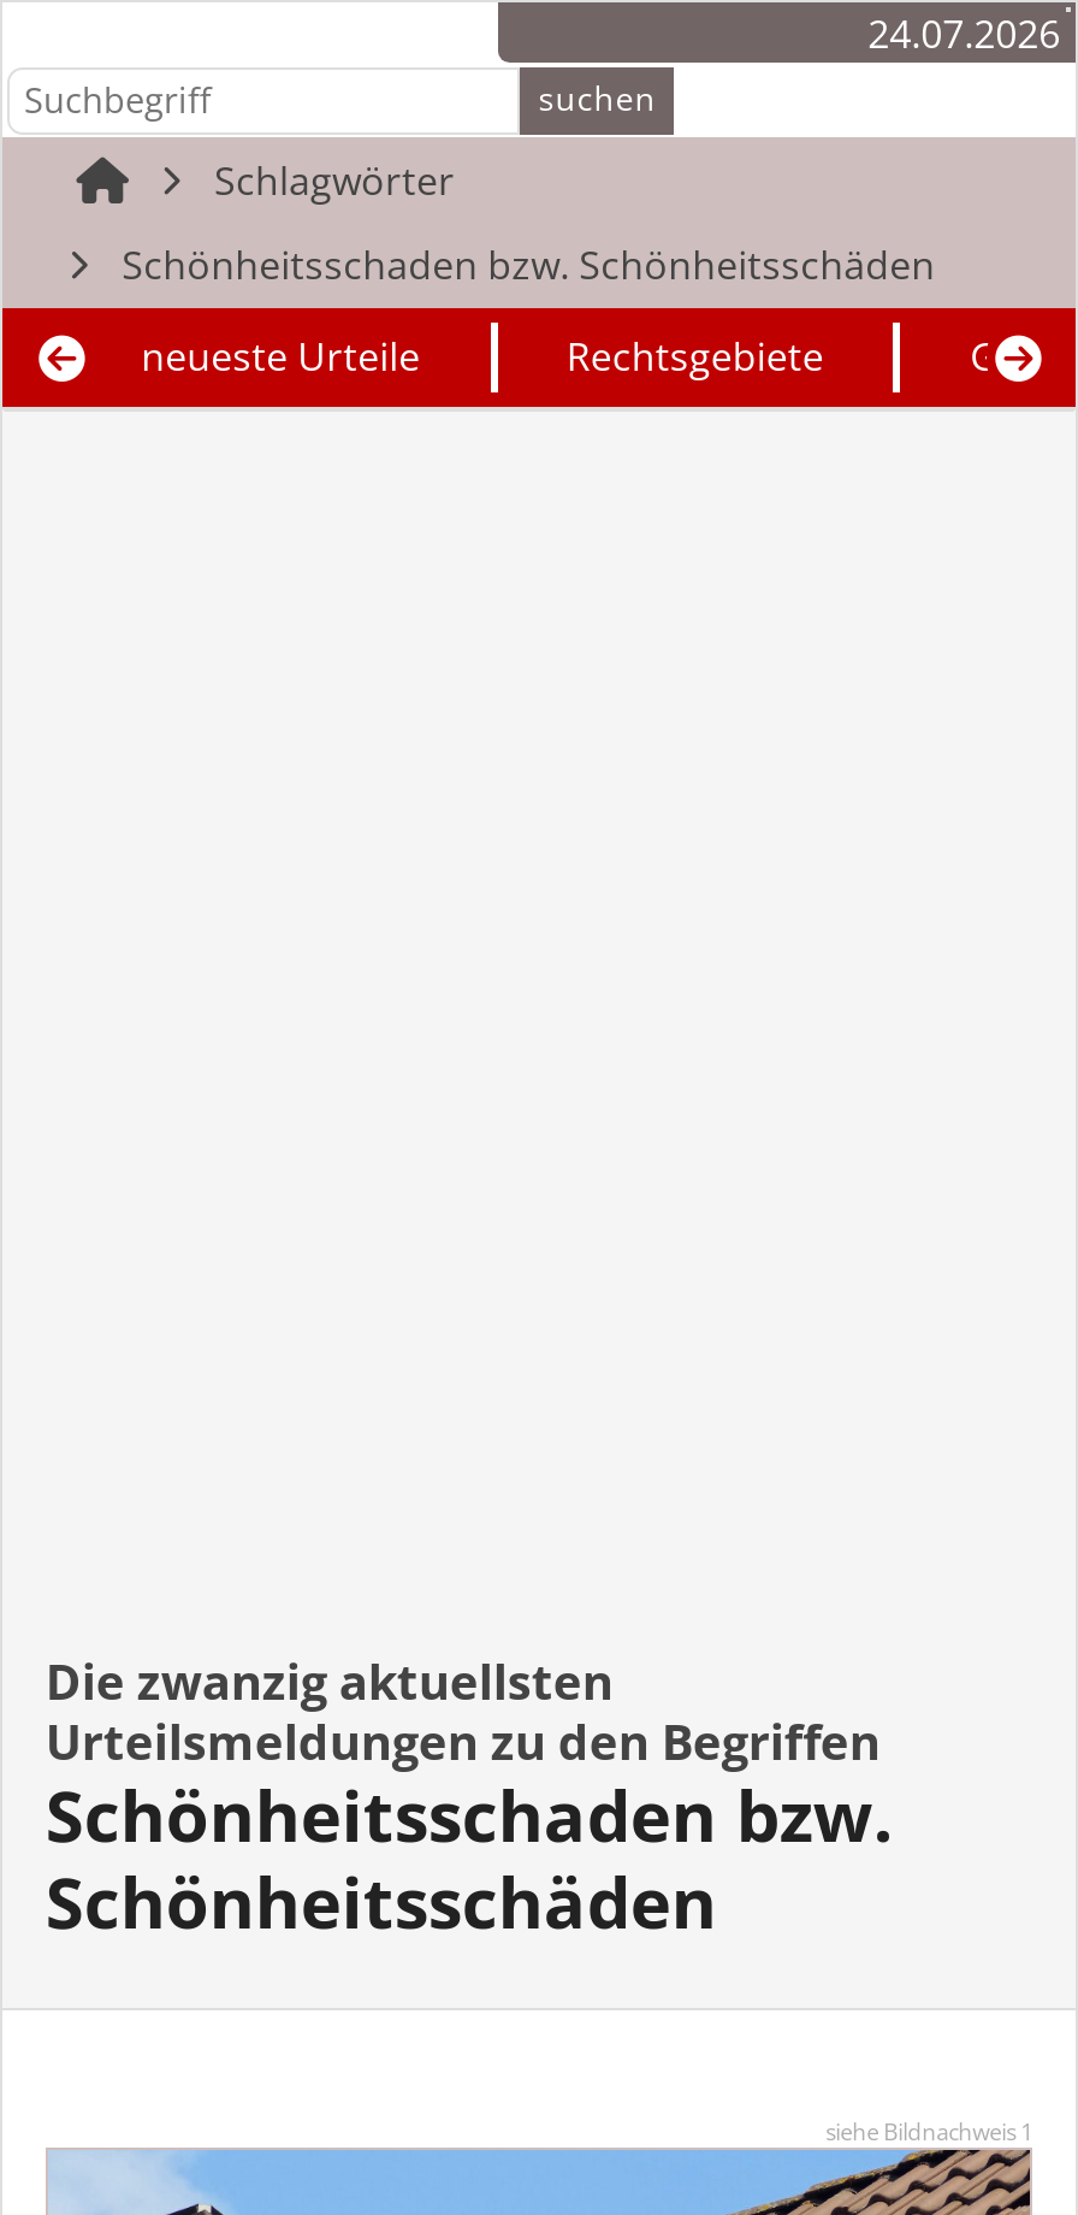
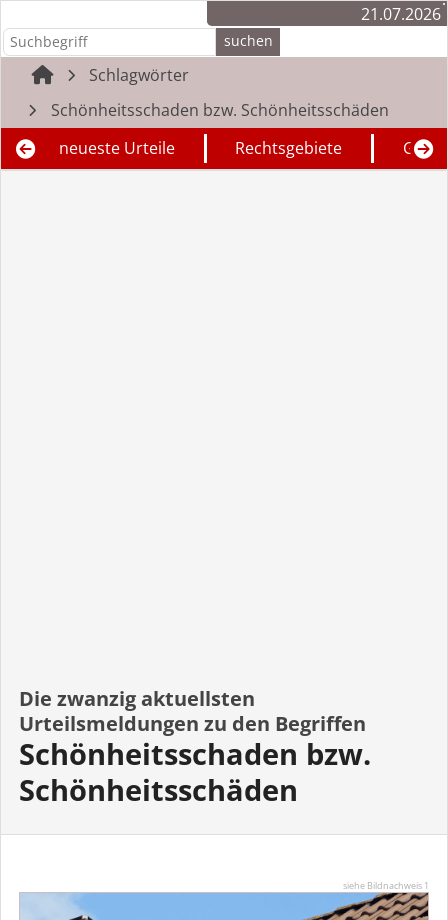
- 24.07.2026
+ 21.07.2026
